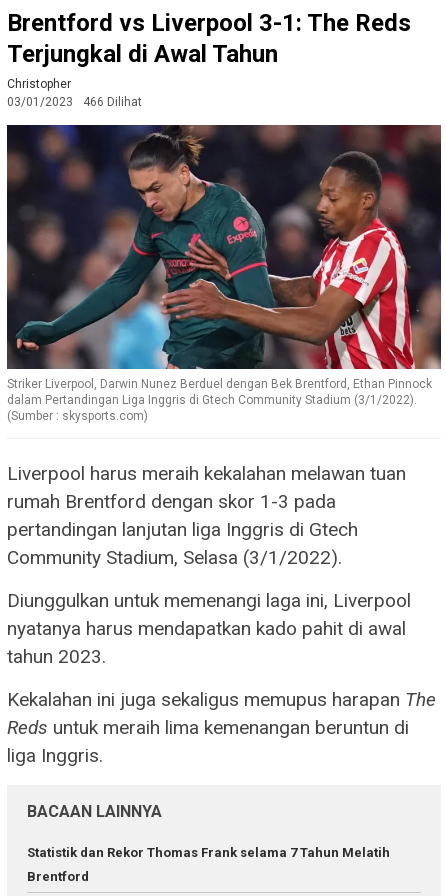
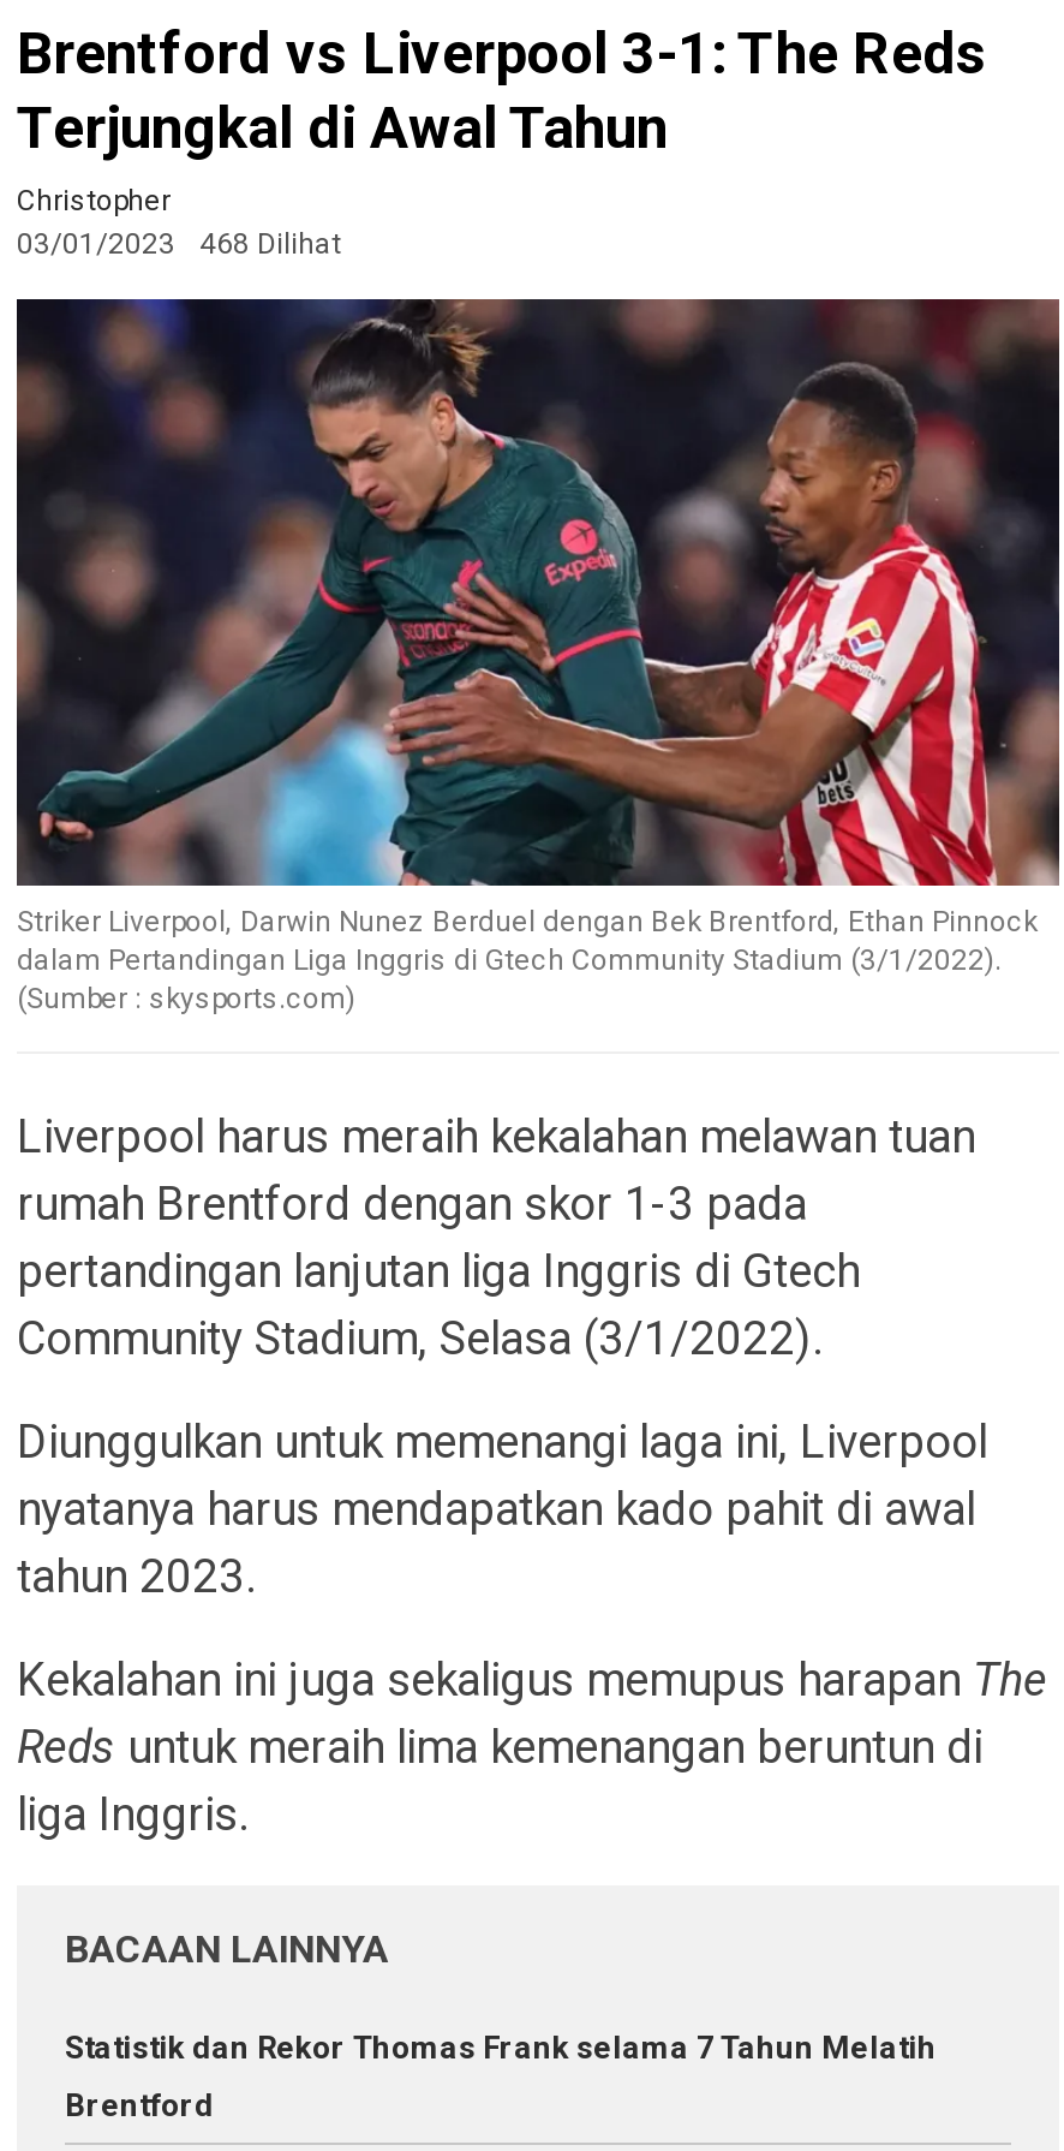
- 03/01/2023 466 Dilihat
+ 03/01/2023 468 Dilihat
